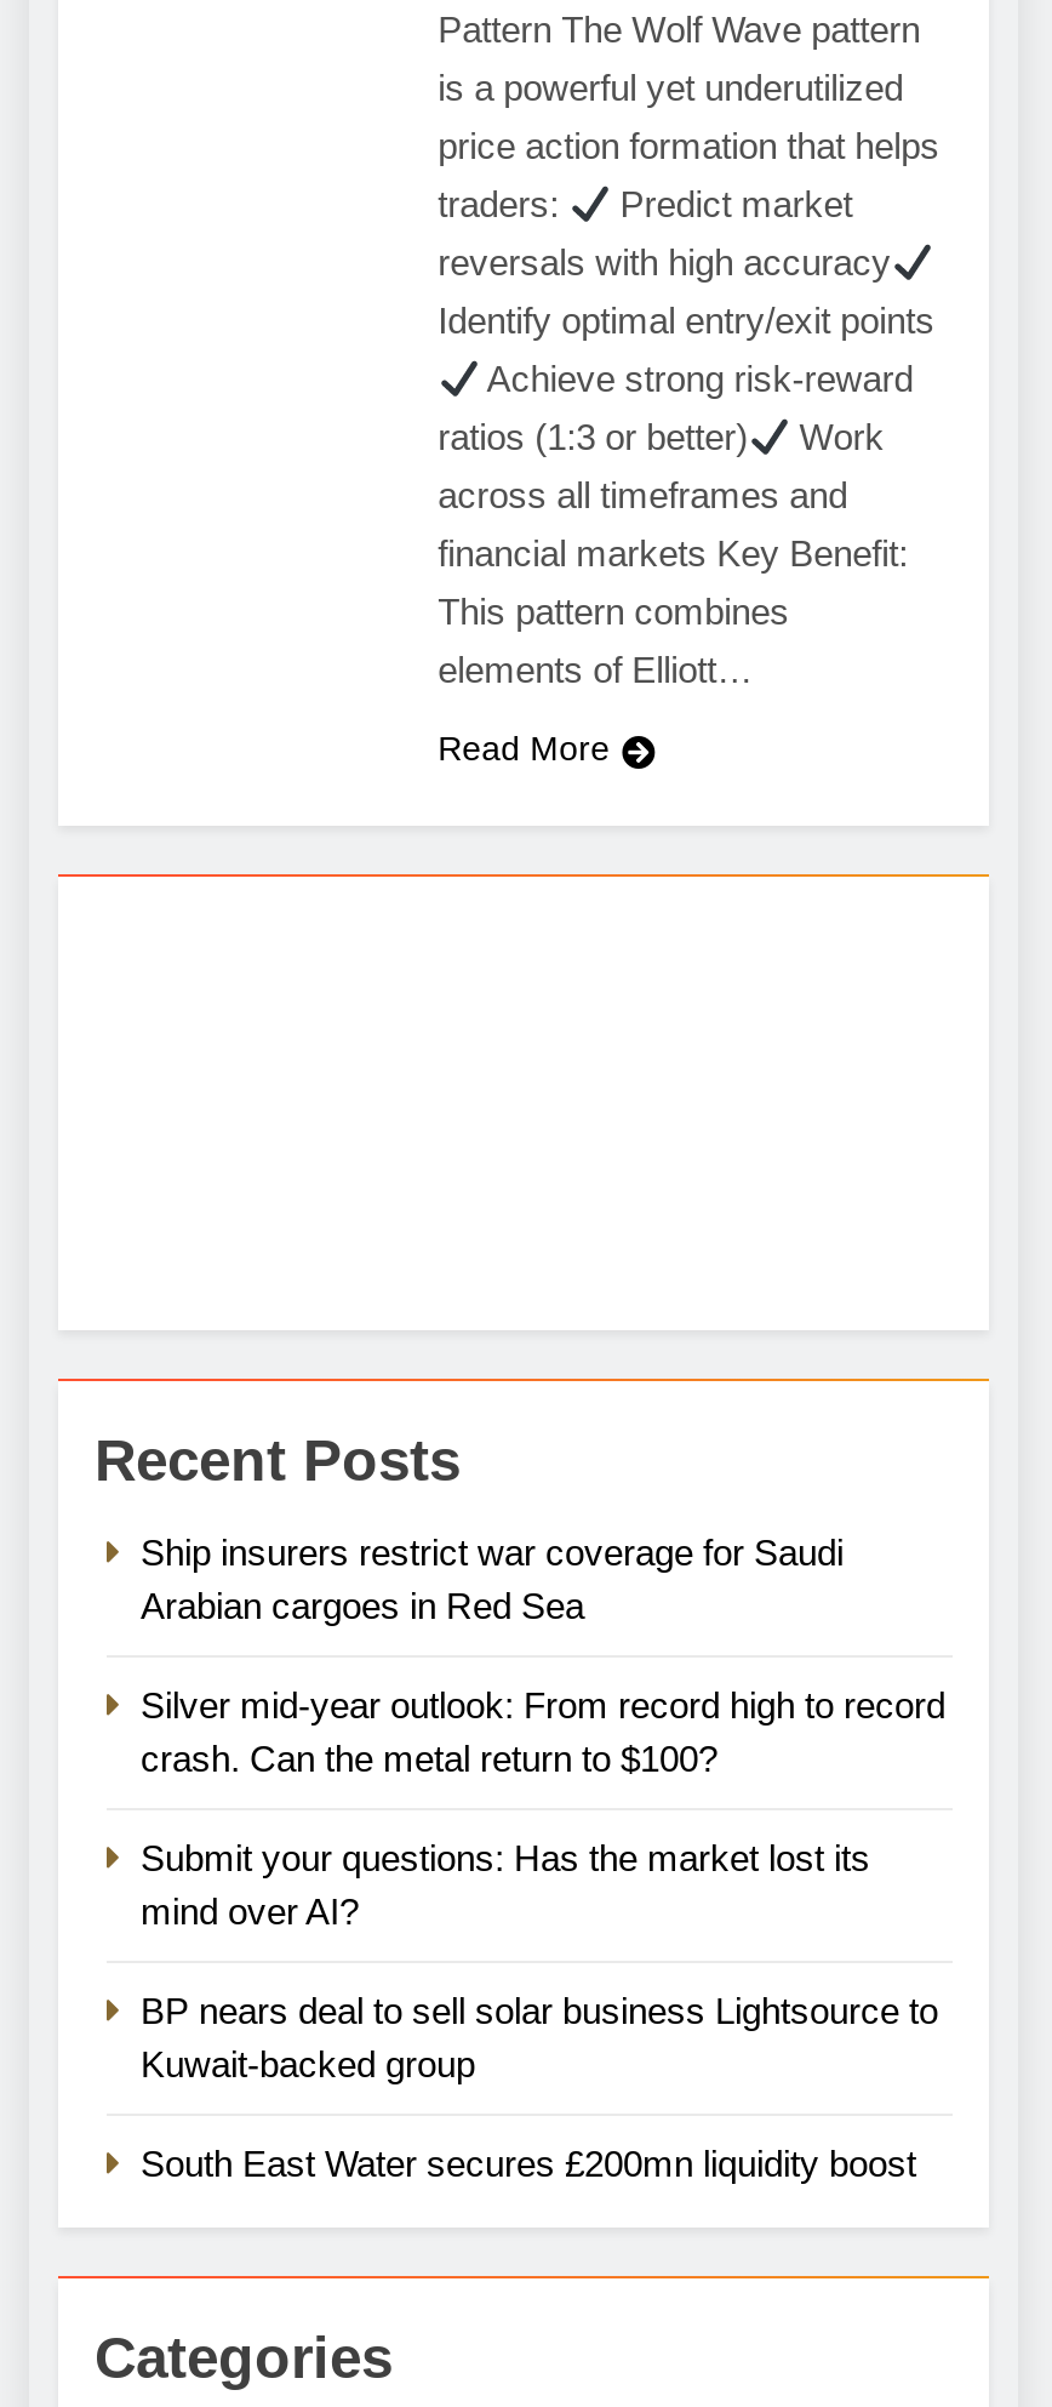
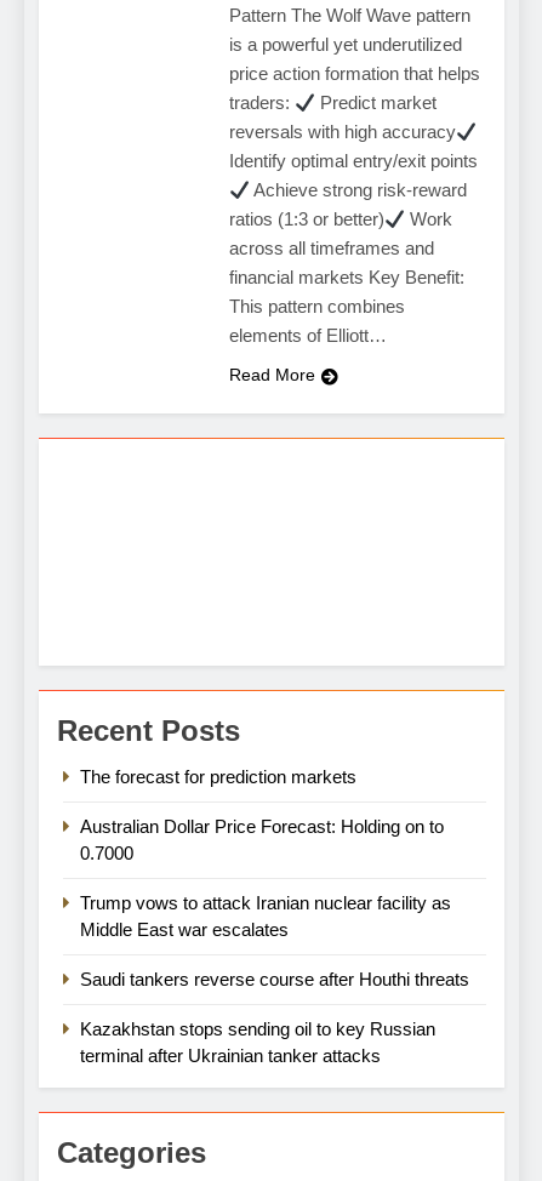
- Ship insurers restrict war coverage for Saudi
- Arabian cargoes in Red Sea
+ The forecast for prediction markets

- Silver mid-year outlook: From record high to record
- crash. Can the metal return to $100?
+ Australian Dollar Price Forecast: Holding on to
+ 0.7000

- Submit your questions: Has the market lost its
- mind over AI?
+ Trump vows to attack Iranian nuclear facility as
+ Middle East war escalates

- BP nears deal to sell solar business Lightsource to
- Kuwait-backed group
+ Saudi tankers reverse course after Houthi threats

- South East Water secures £200mn liquidity boost
+ Kazakhstan stops sending oil to key Russian
+ terminal after Ukrainian tanker attacks
